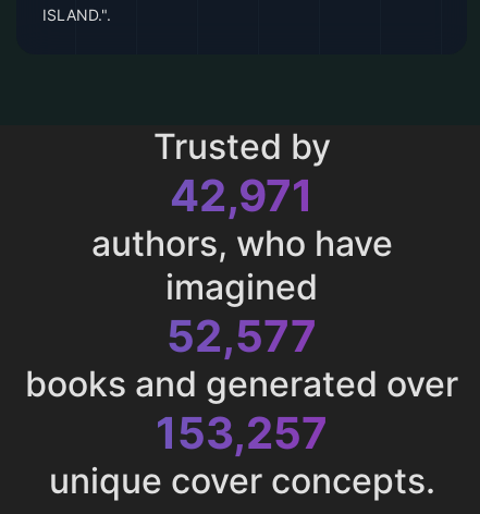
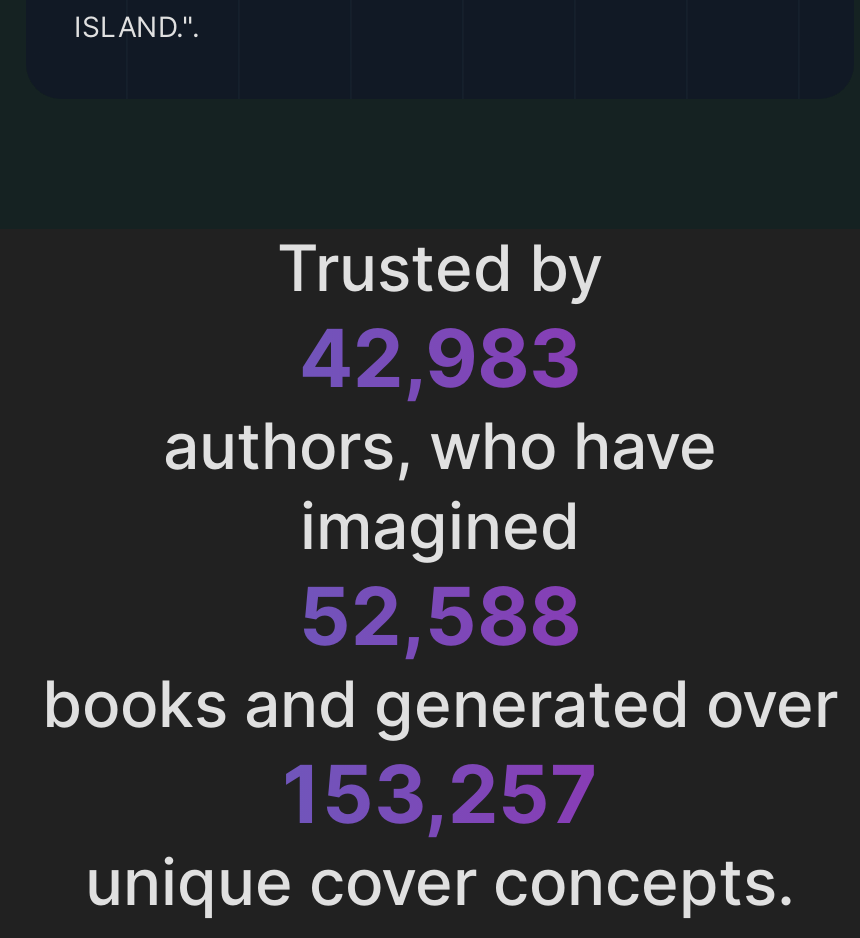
- 42,971
+ 42,983

- 52,577
+ 52,588
